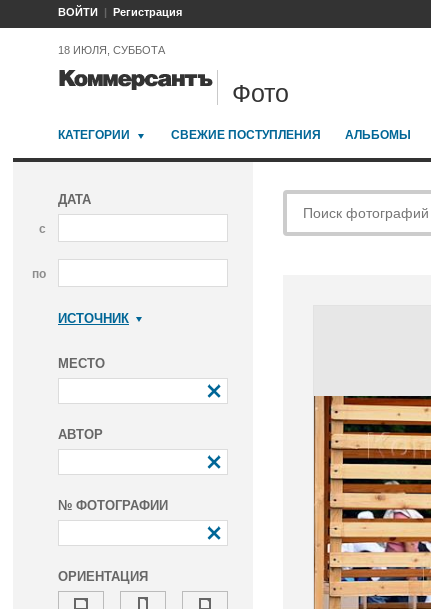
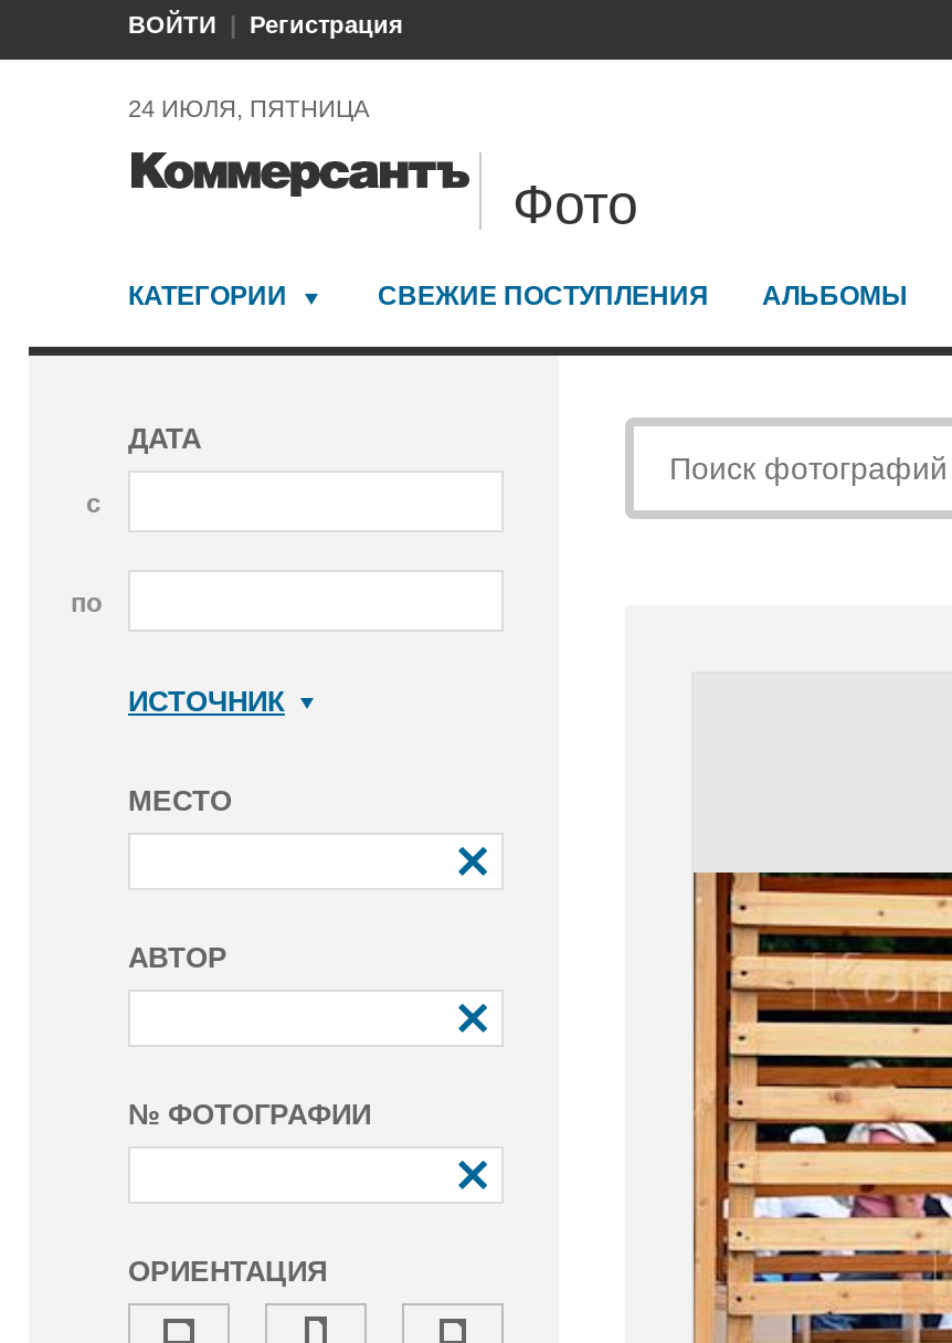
- 18 ИЮЛЯ, СУББОТА
+ 24 ИЮЛЯ, ПЯТНИЦА
